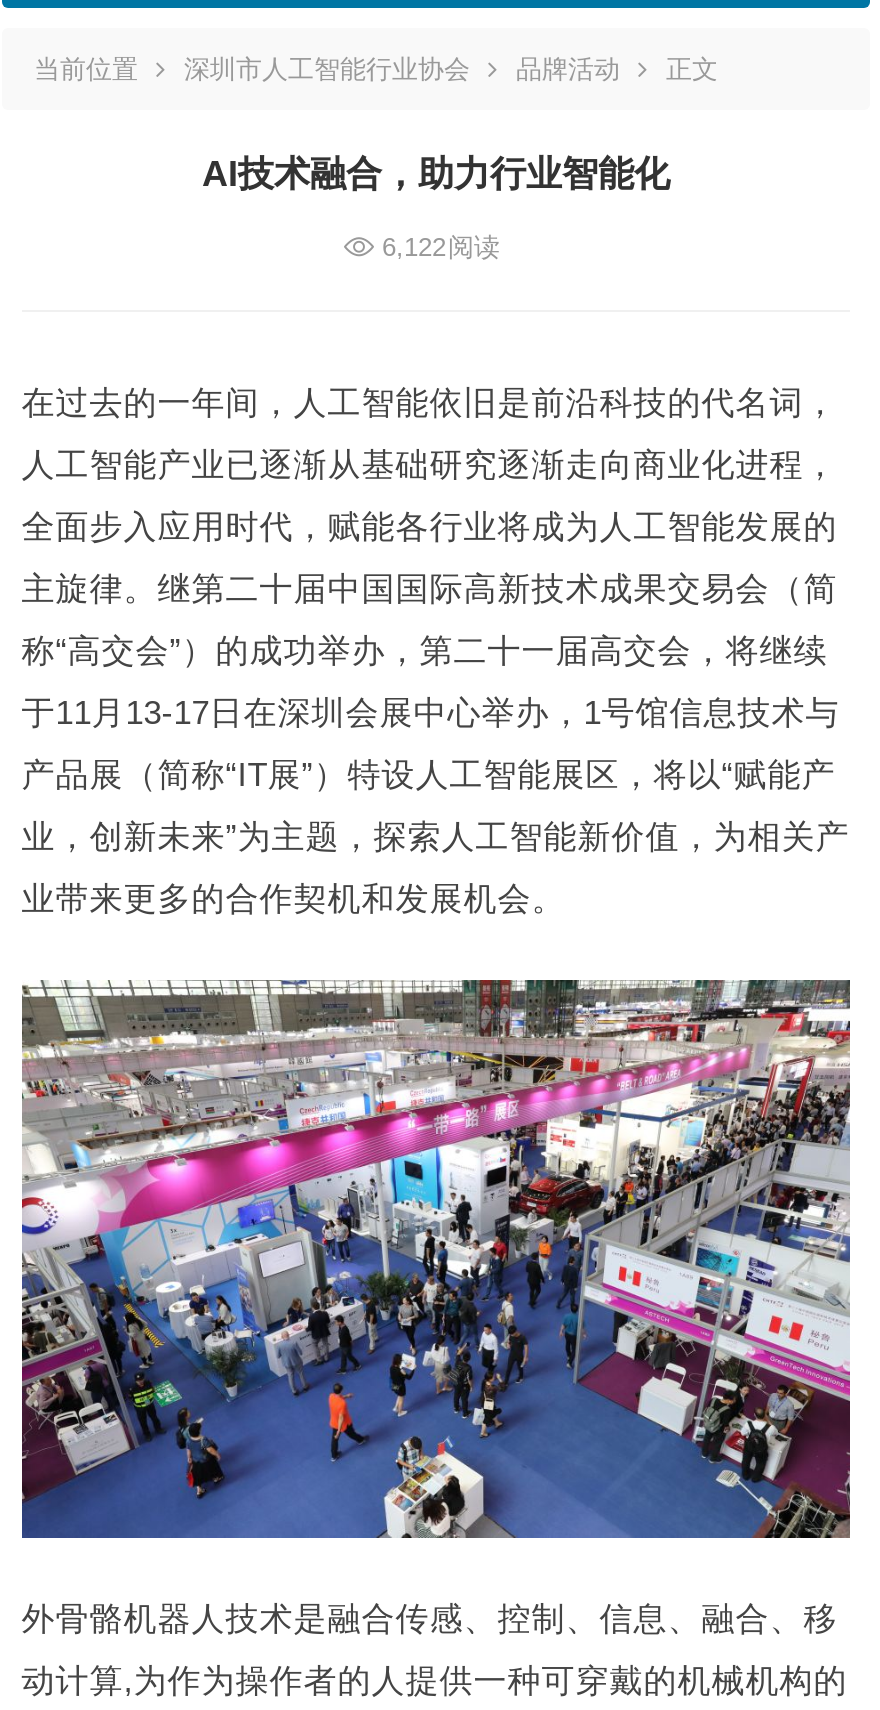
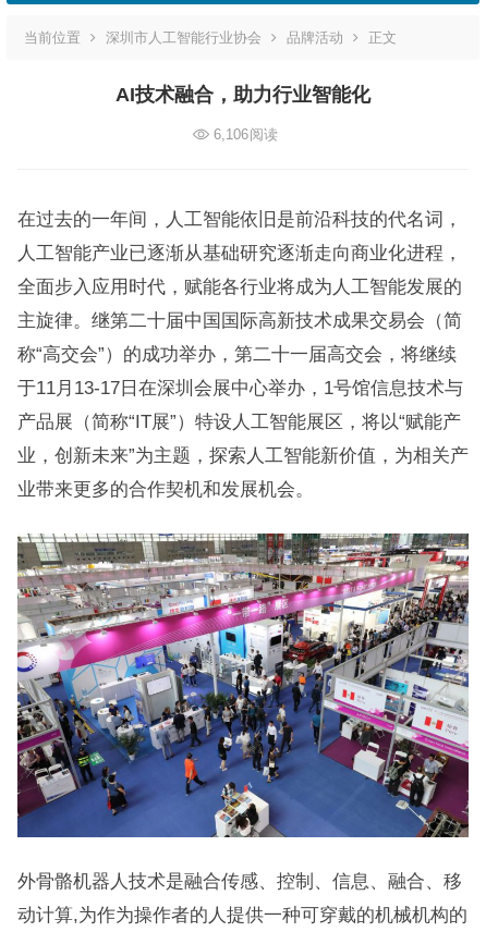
- 6,122阅读
+ 6,106阅读
